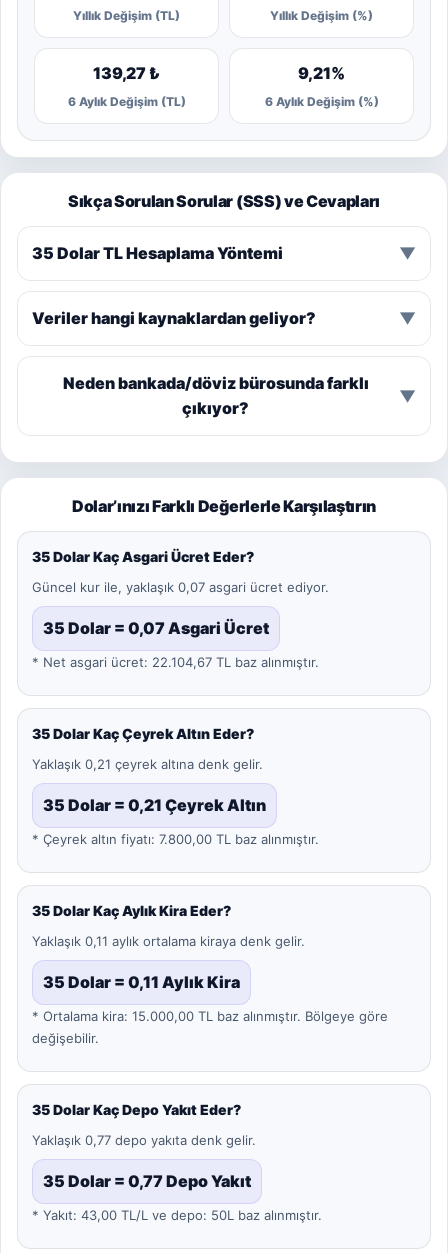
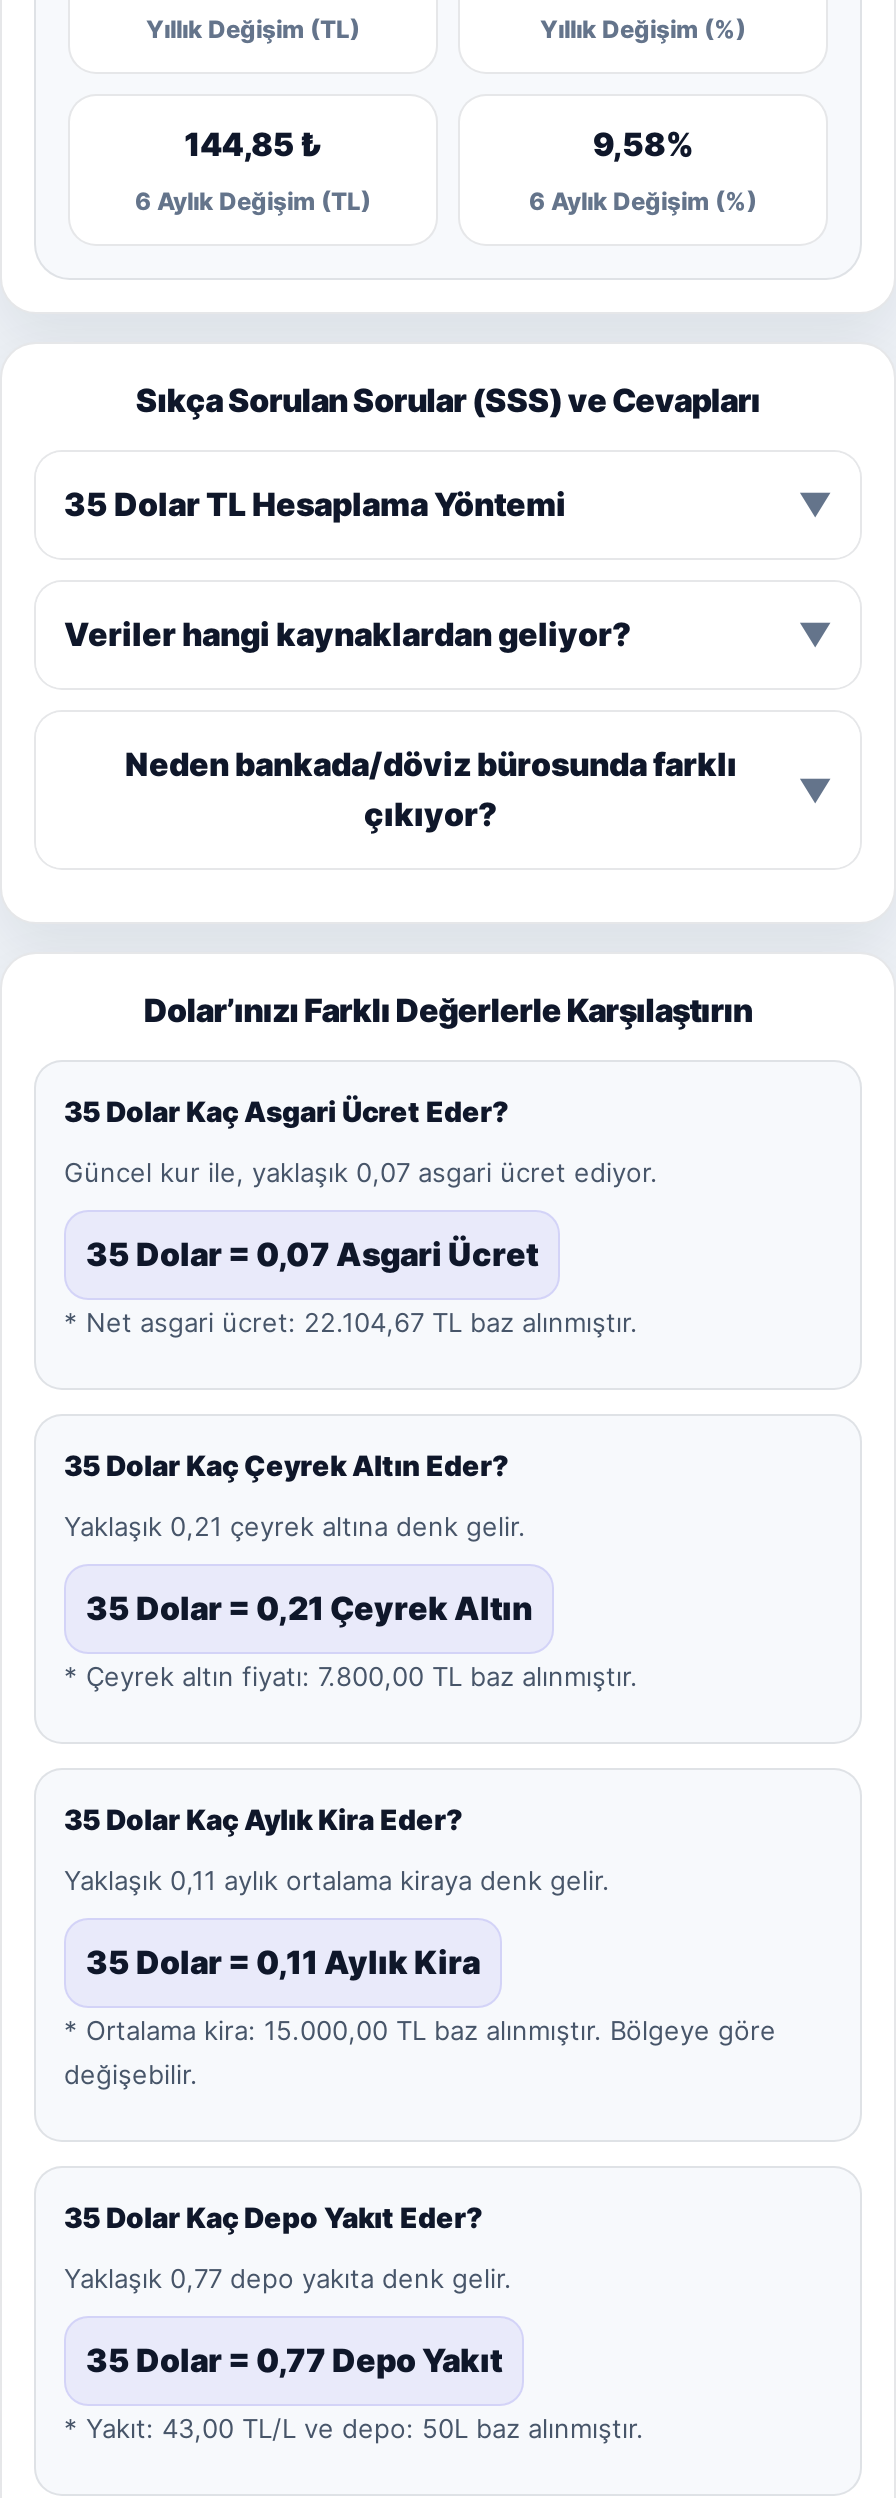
- 139,27 ₺
+ 144,85 ₺

- 9,21%
+ 9,58%
